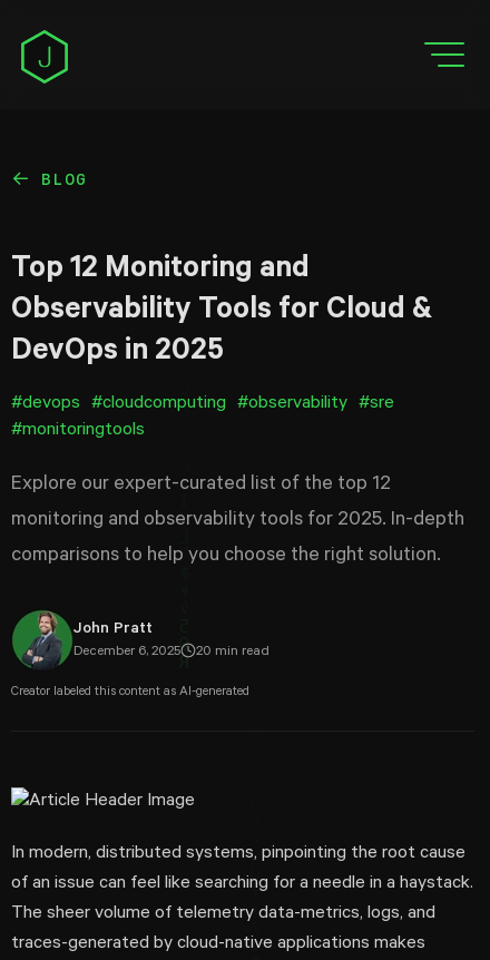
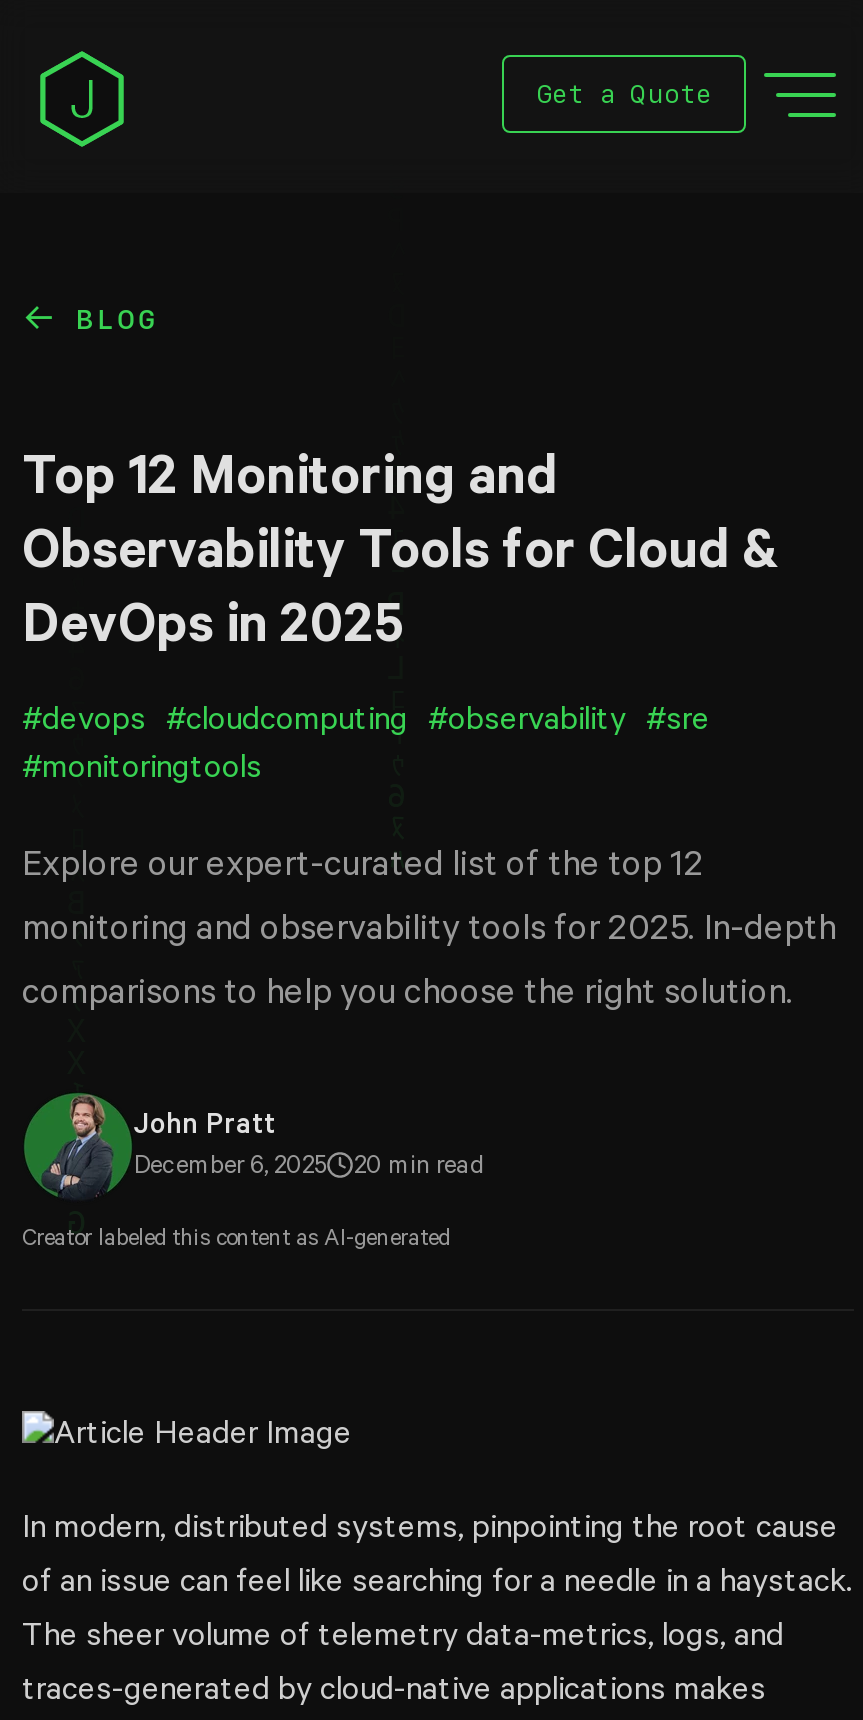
+ Get a Quote
